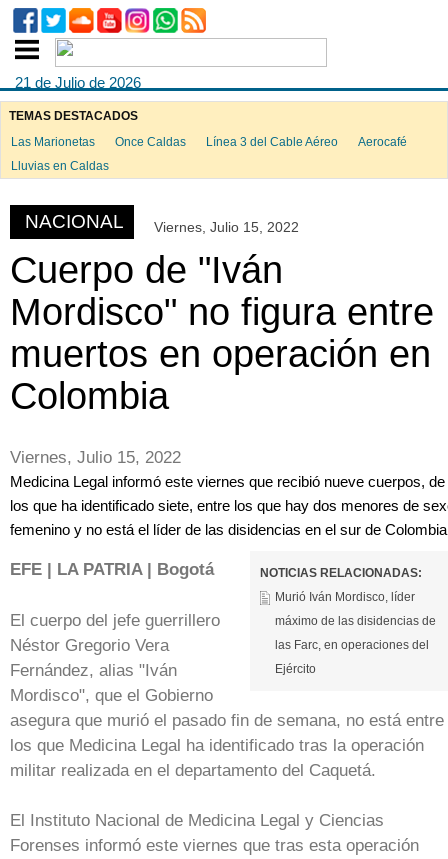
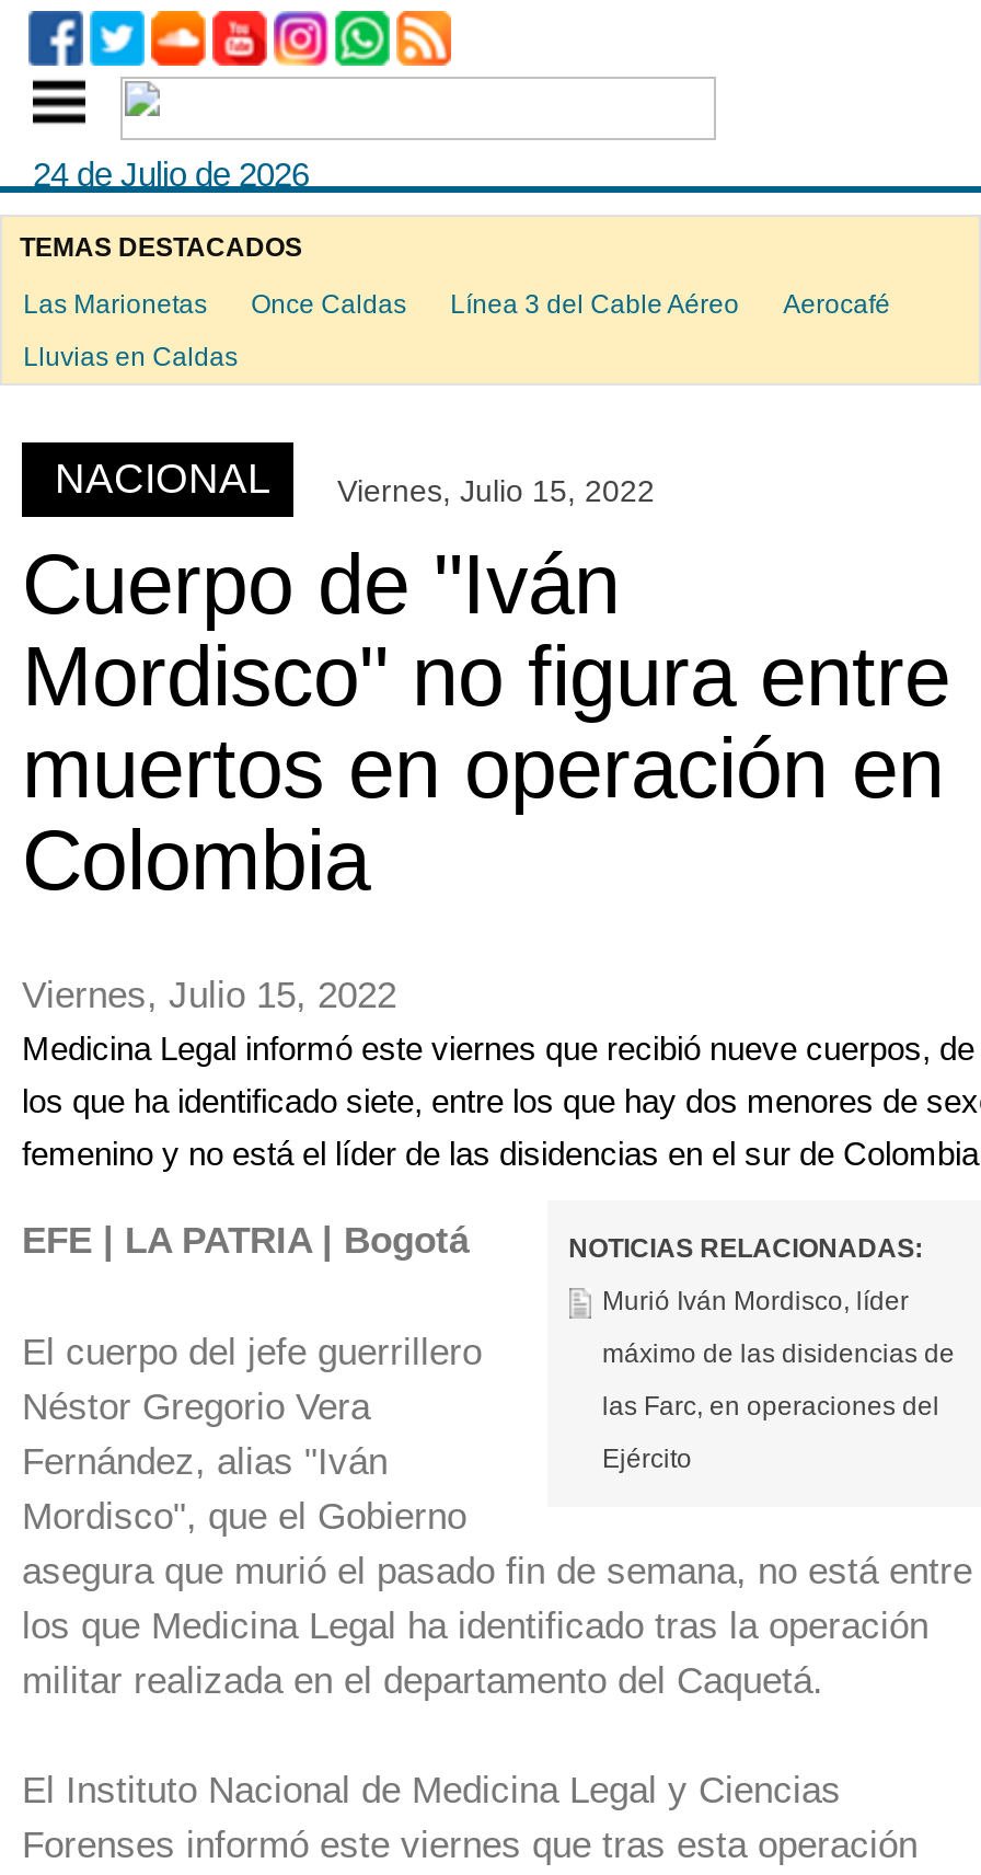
- 21 de Julio de 2026
+ 24 de Julio de 2026
